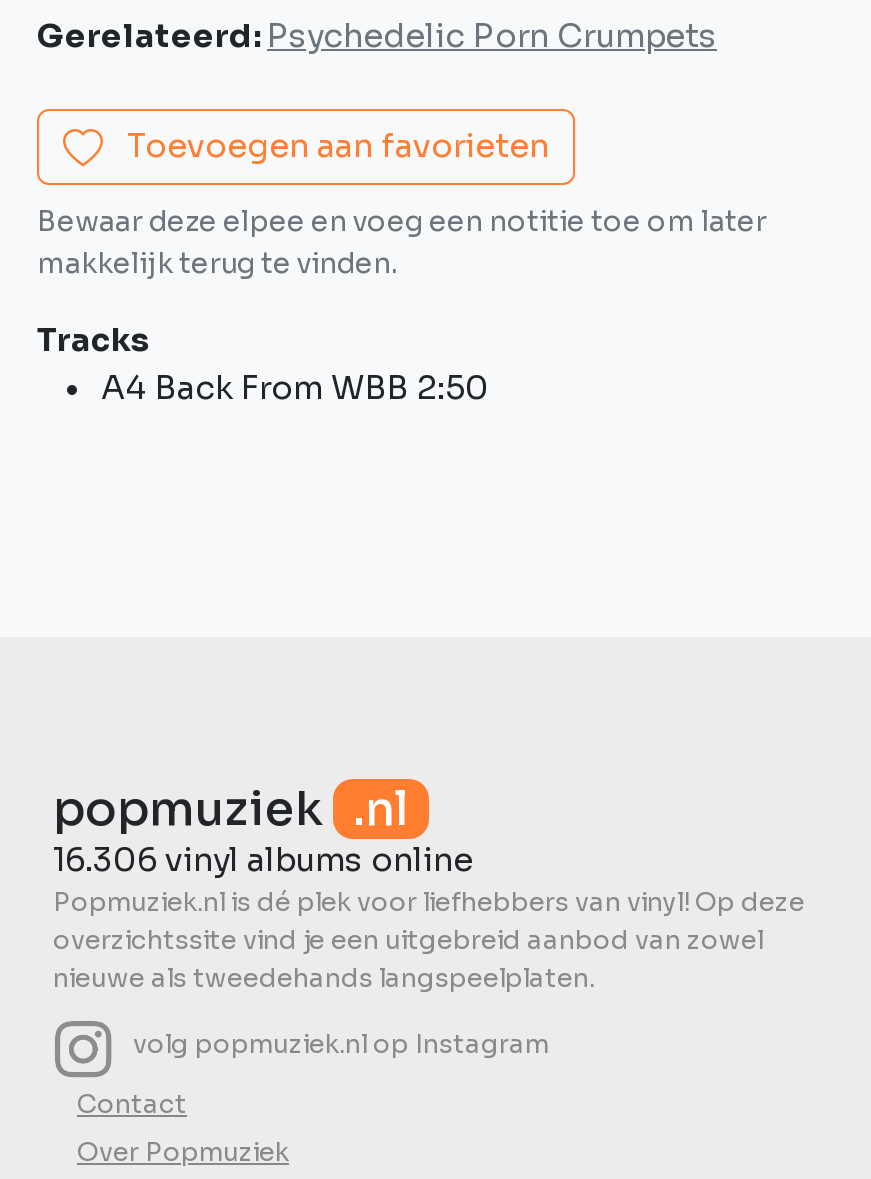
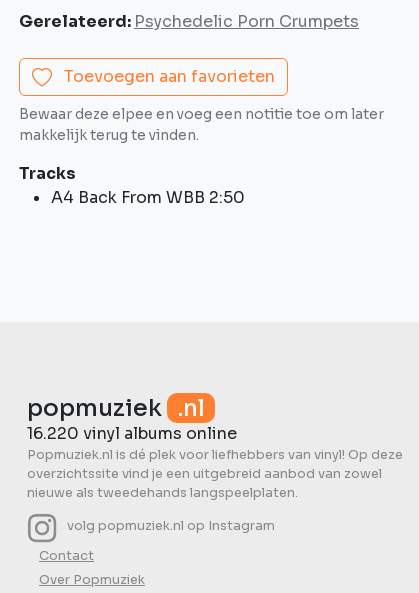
- 16.306 vinyl albums online
+ 16.220 vinyl albums online
